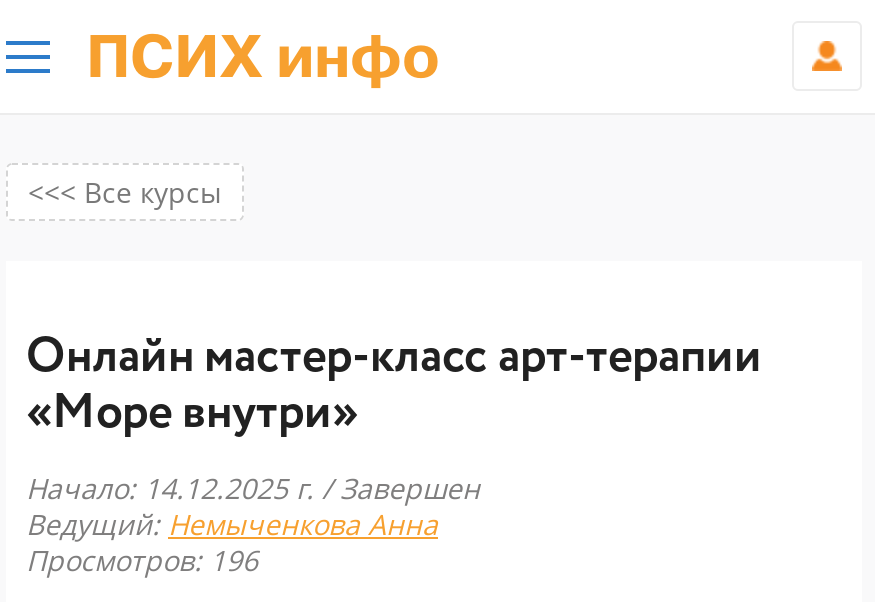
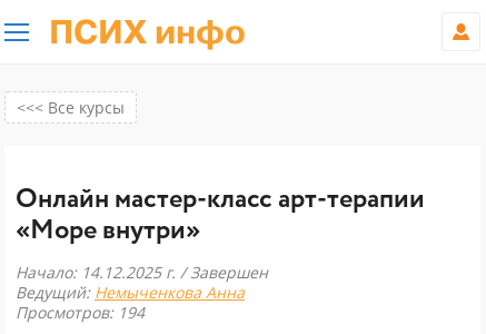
- Просмотров: 196
+ Просмотров: 194
